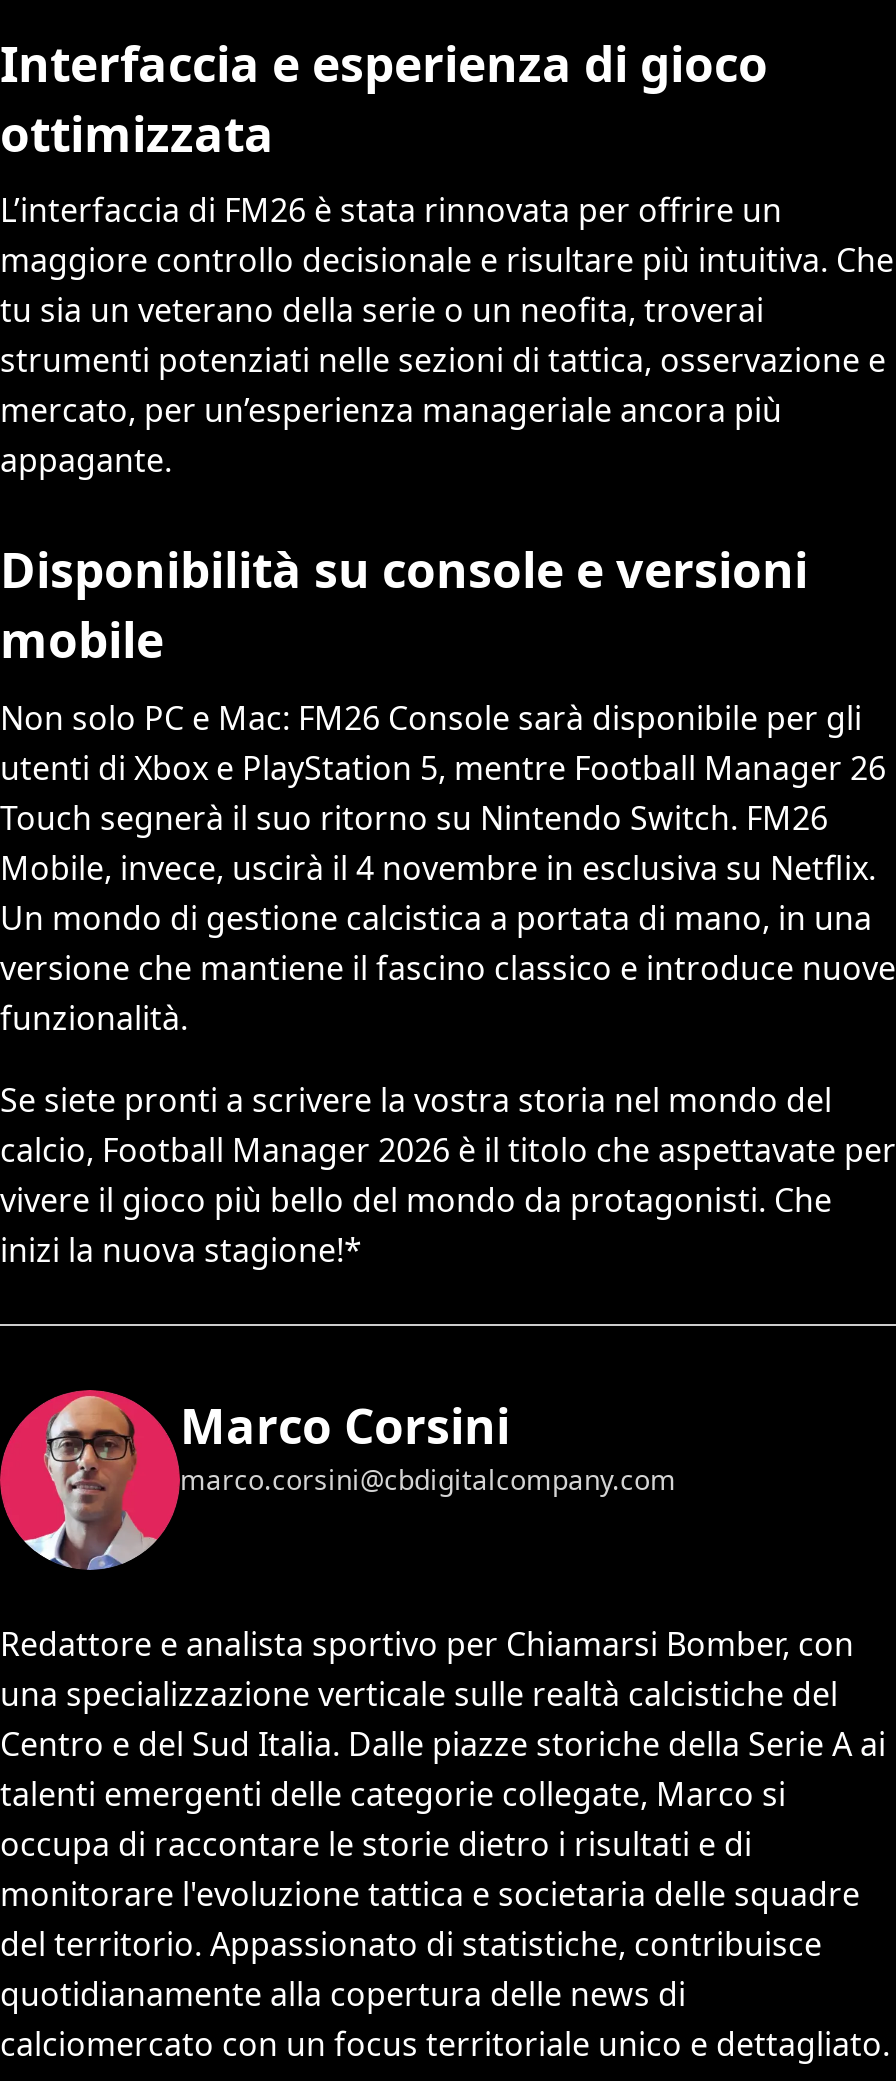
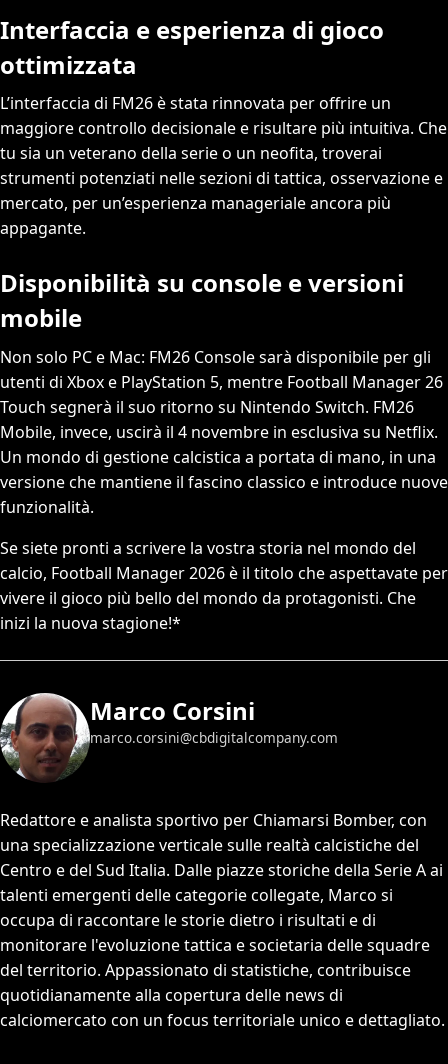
- [image]
+ [image]
